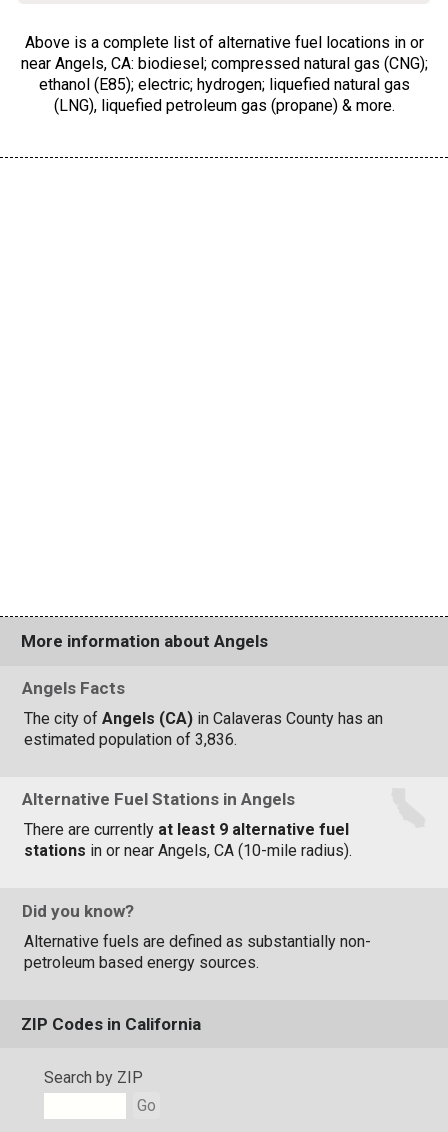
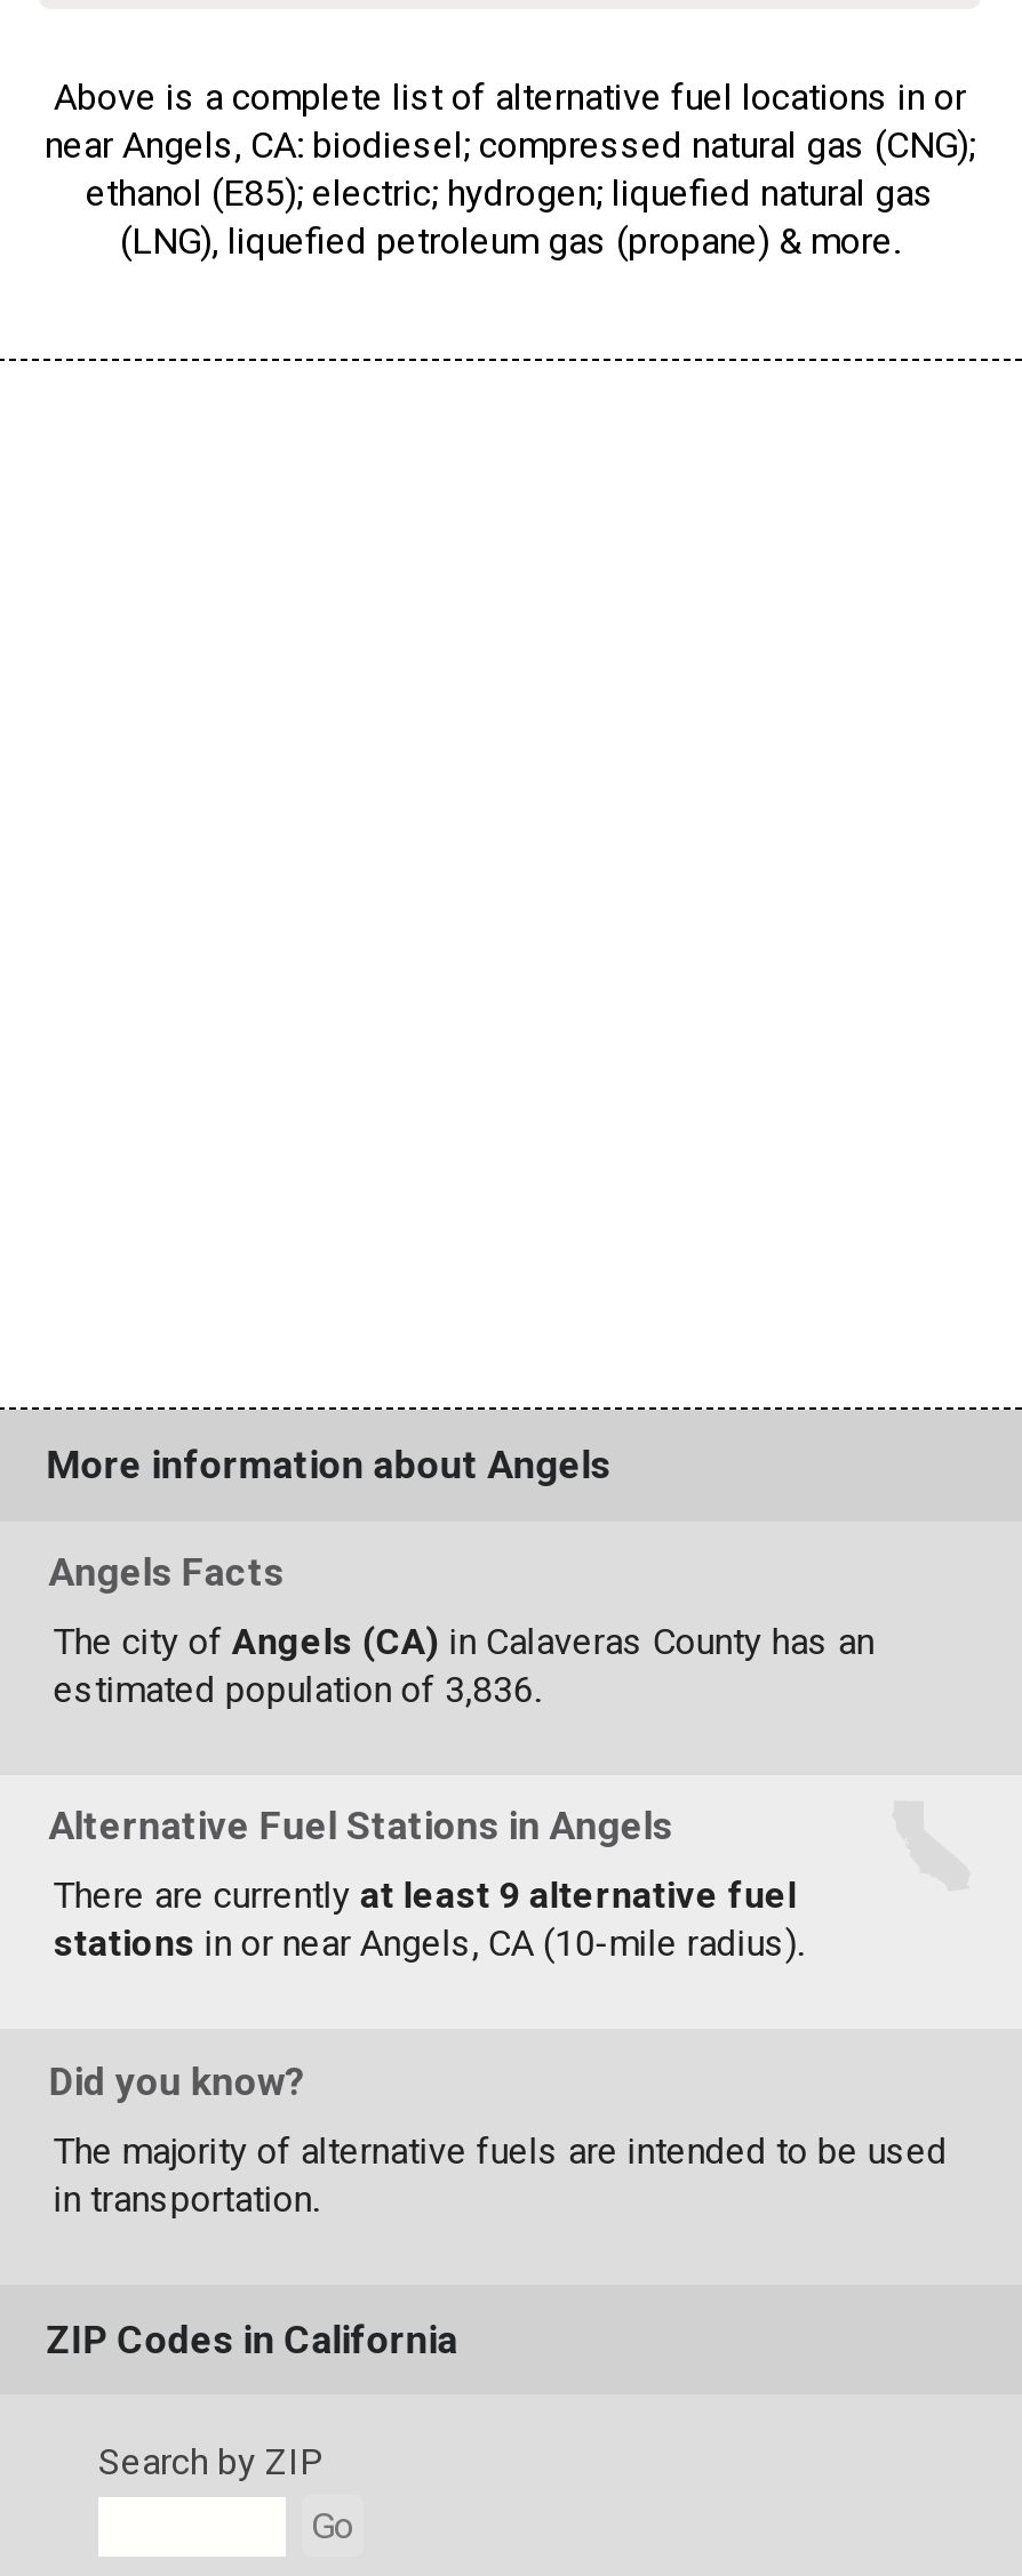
- Alternative fuels are defined as substantially non-
- petroleum based energy sources.
+ The majority of alternative fuels are intended to be used
+ in transportation.
